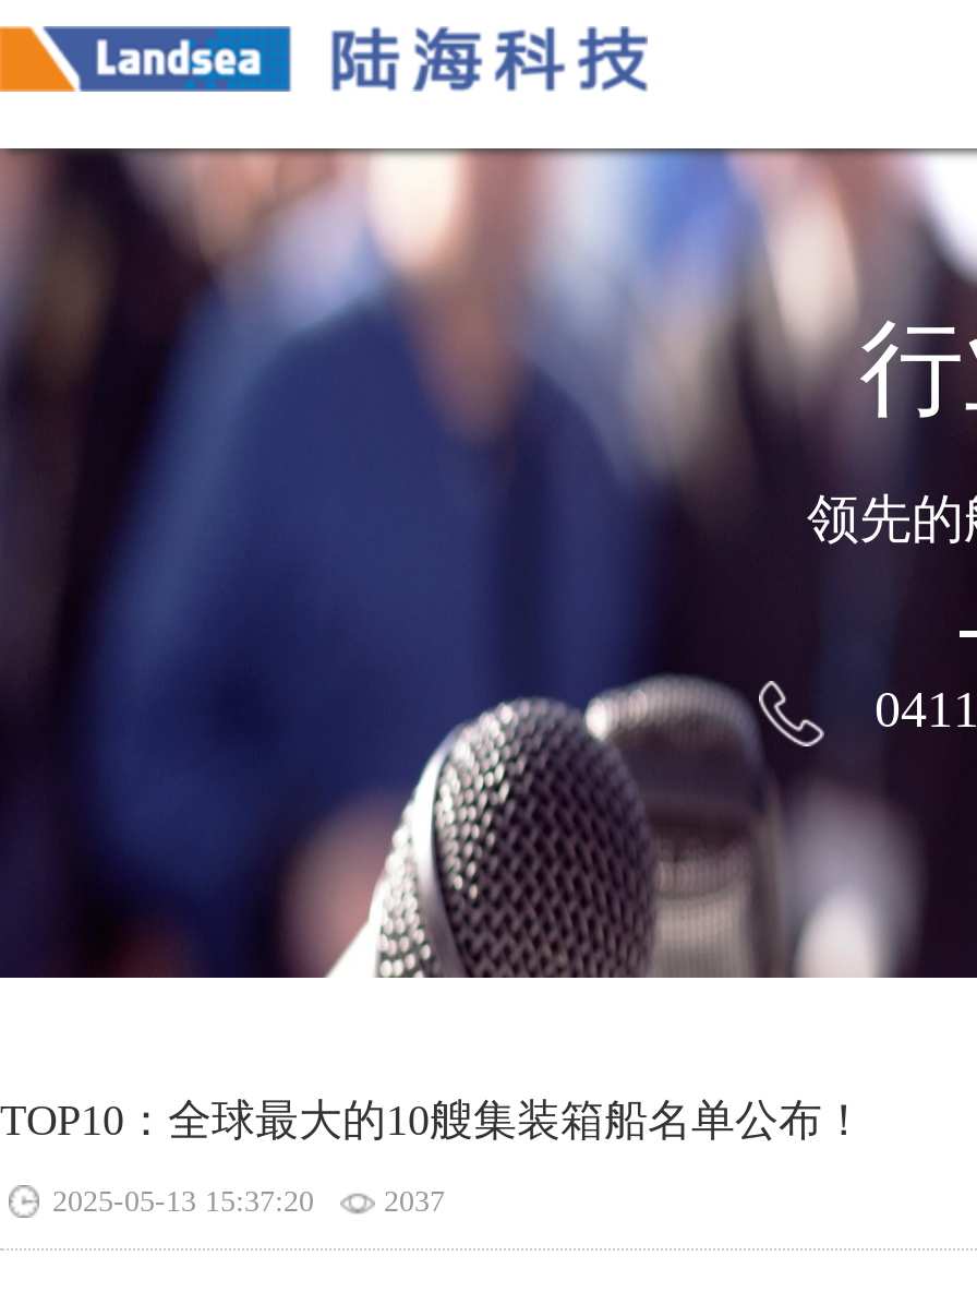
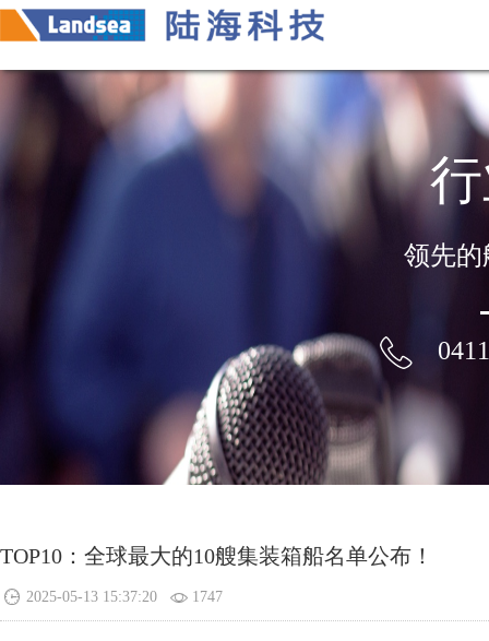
- 2037
+ 1747
